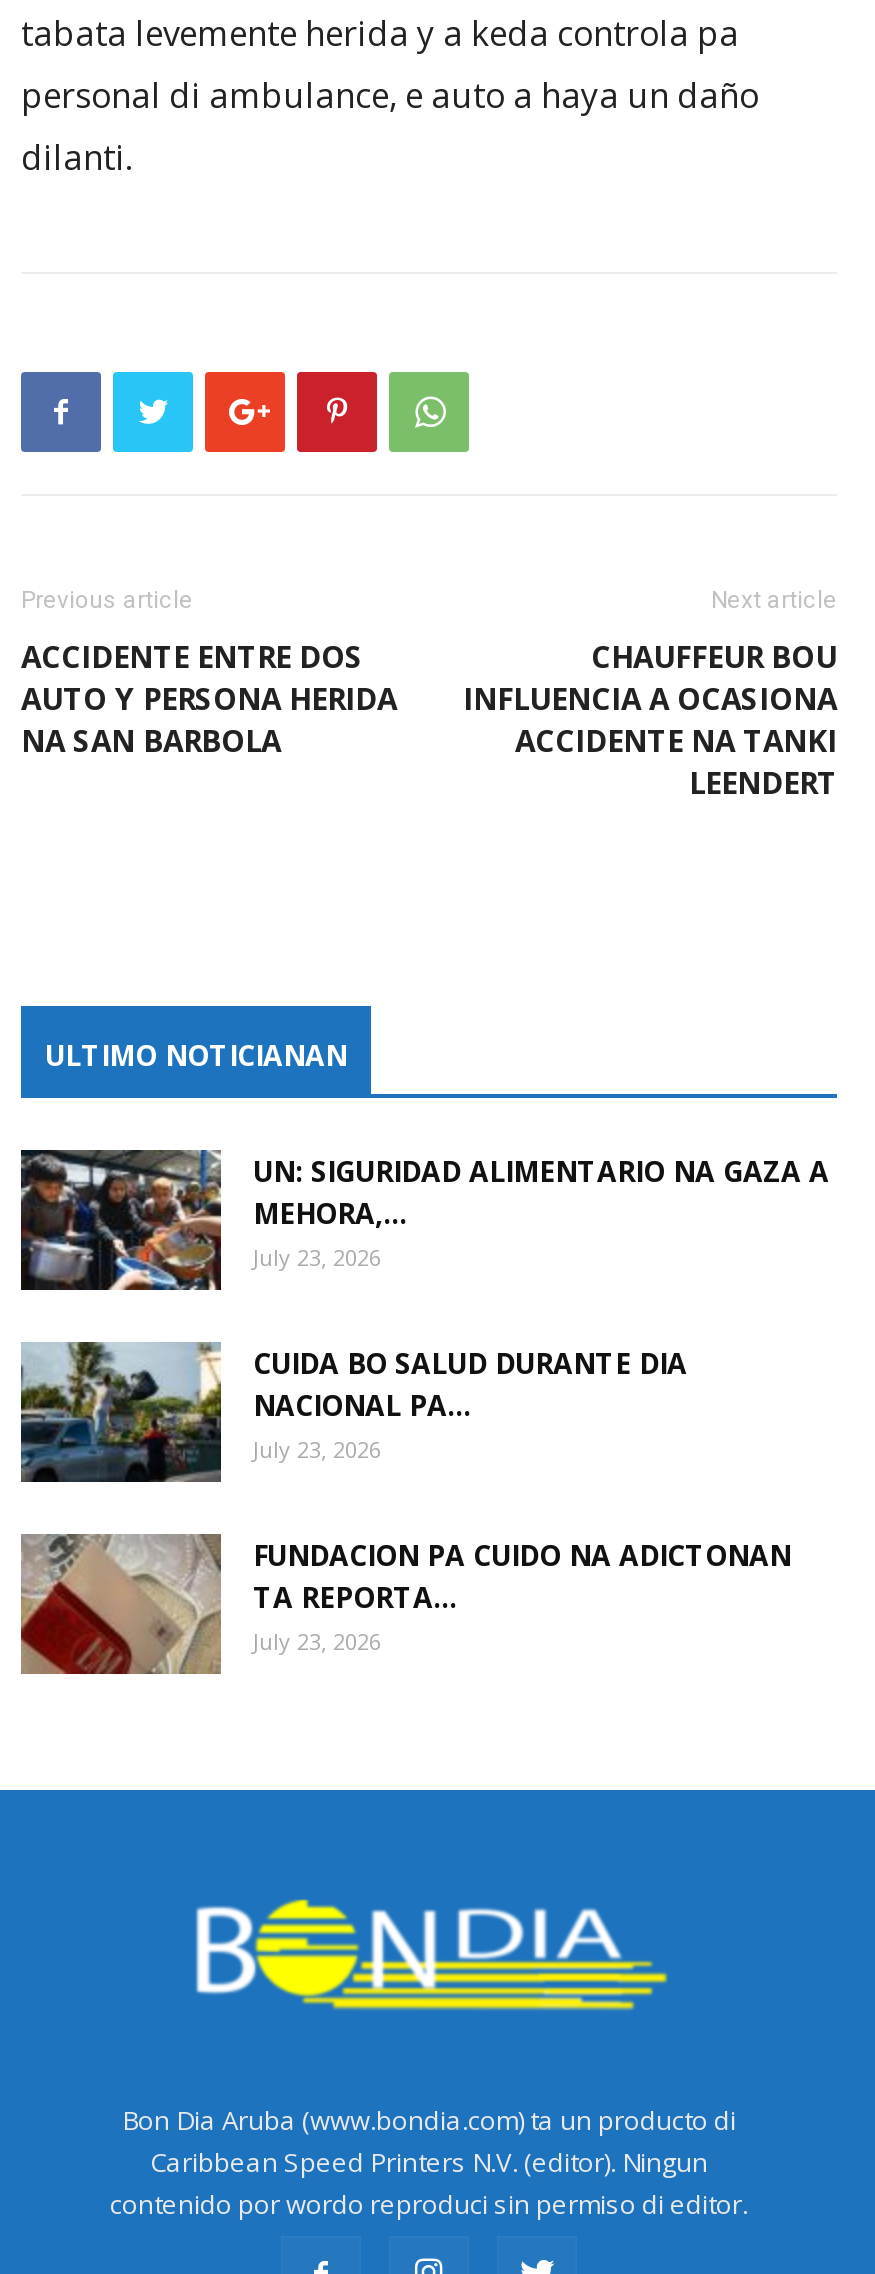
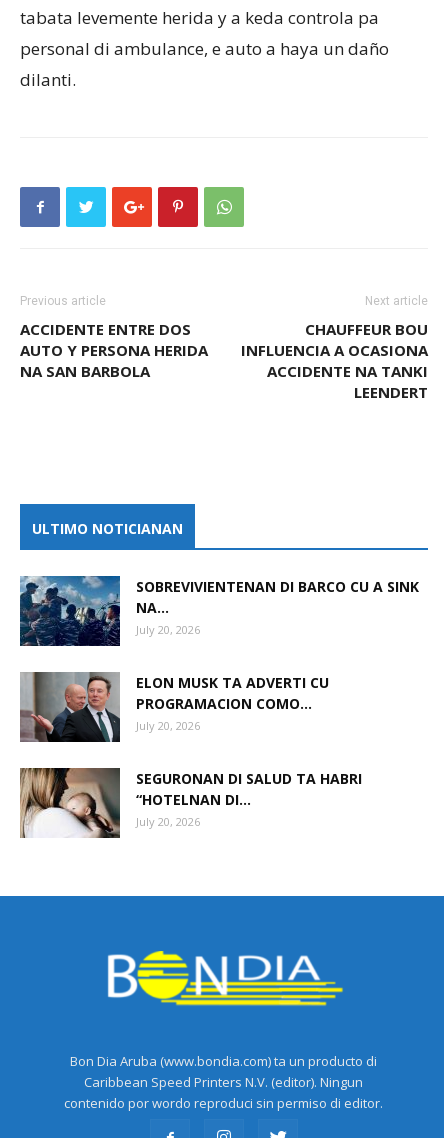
- [image]
- UN: SIGURIDAD ALIMENTARIO NA GAZA A
- MEHORA,...
- July 23, 2026
+ [image]
+ SOBREVIVIENTENAN DI BARCO CU A SINK
+ NA...
+ July 20, 2026

- [image]
- CUIDA BO SALUD DURANTE DIA
- NACIONAL PA...
- July 23, 2026
+ [image]
+ ELON MUSK TA ADVERTI CU
+ PROGRAMACION COMO...
+ July 20, 2026

- [image]
- FUNDACION PA CUIDO NA ADICTONAN
- TA REPORTA...
- July 23, 2026
+ [image]
+ SEGURONAN DI SALUD TA HABRI
+ “HOTELNAN DI...
+ July 20, 2026
